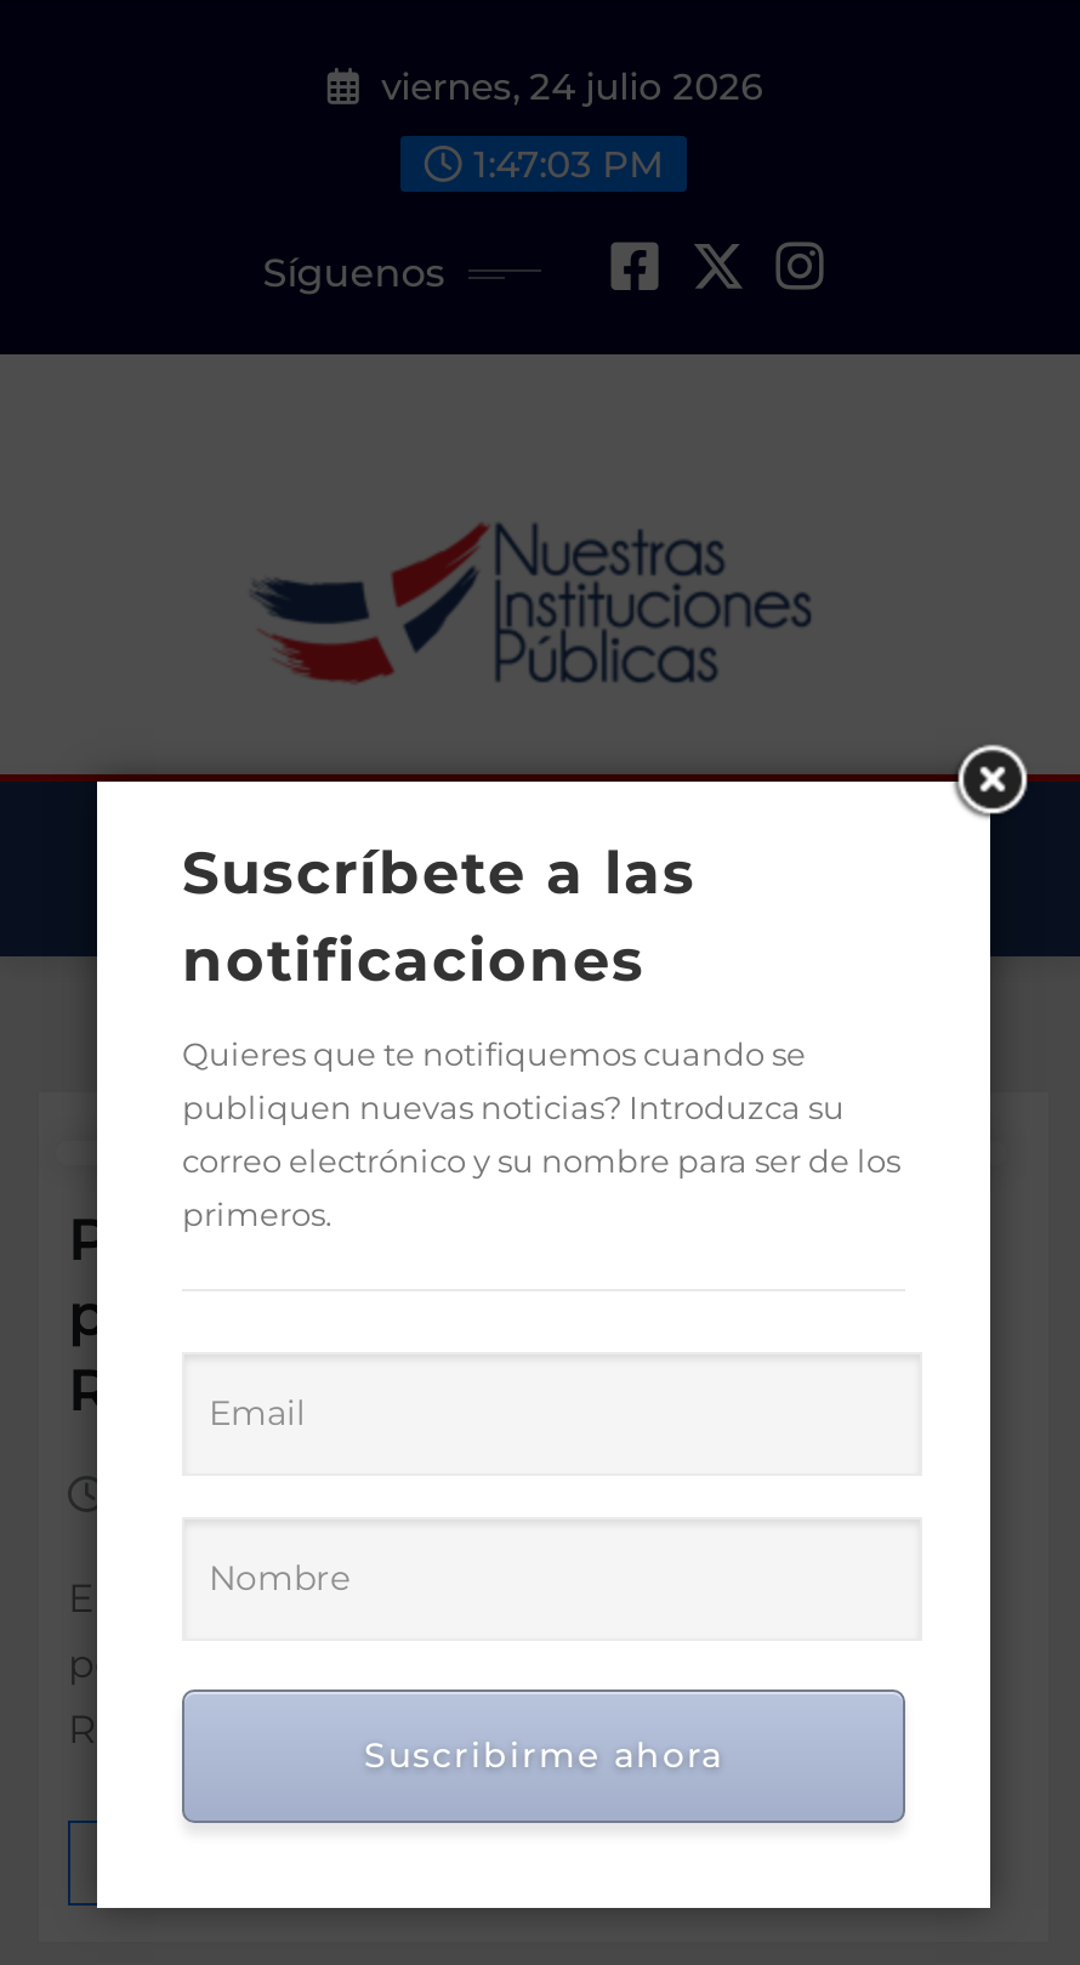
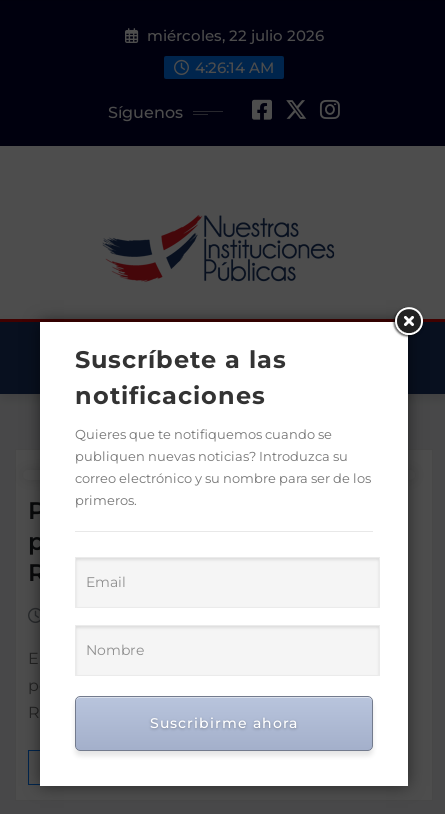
- viernes, 24 julio 2026
+ miércoles, 22 julio 2026

- 1:47:03 PM
+ 4:26:14 AM
